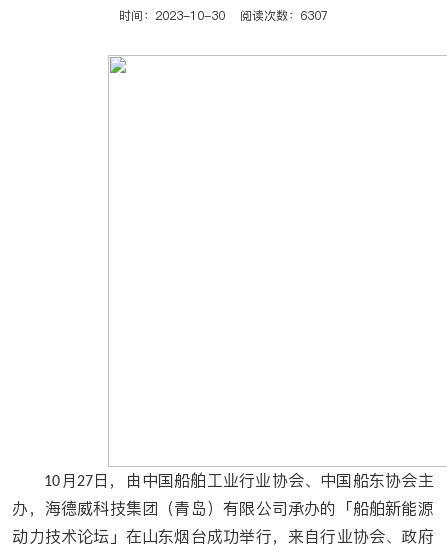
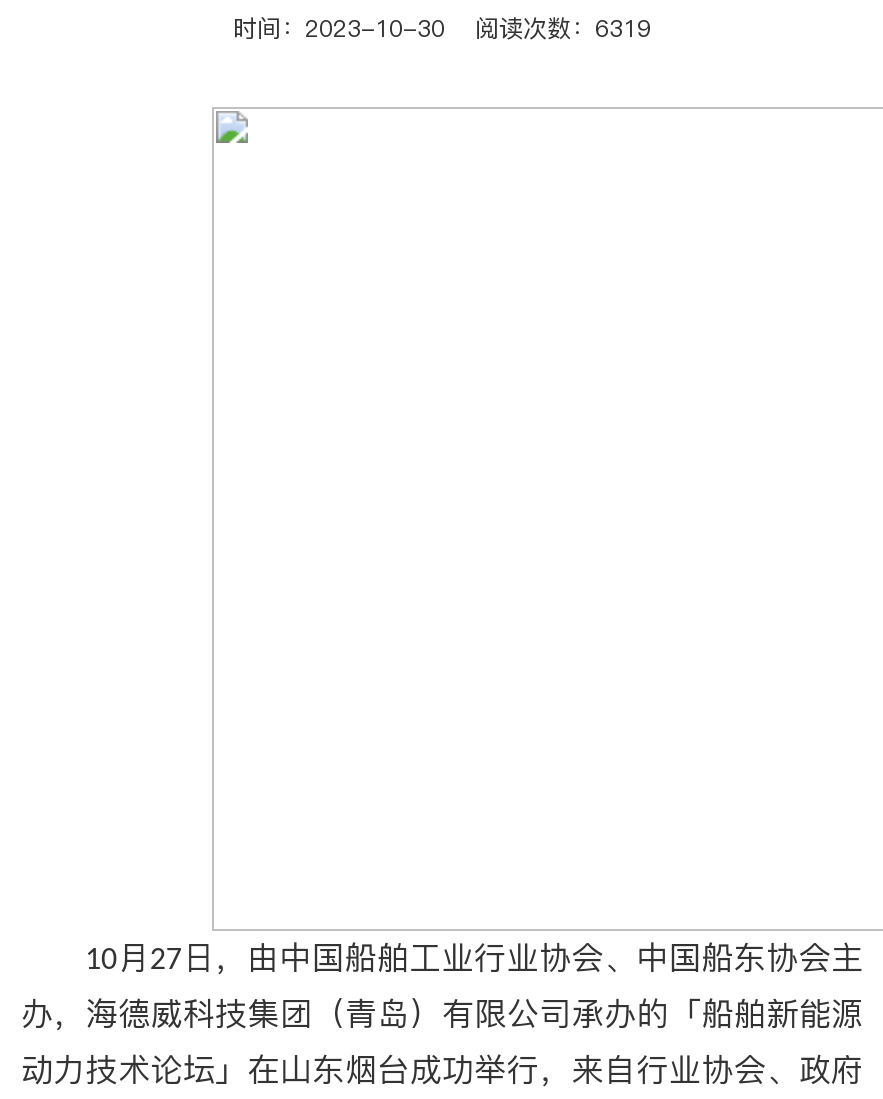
- 时间：2023-10-30 阅读次数：6307
+ 时间：2023-10-30 阅读次数：6319
